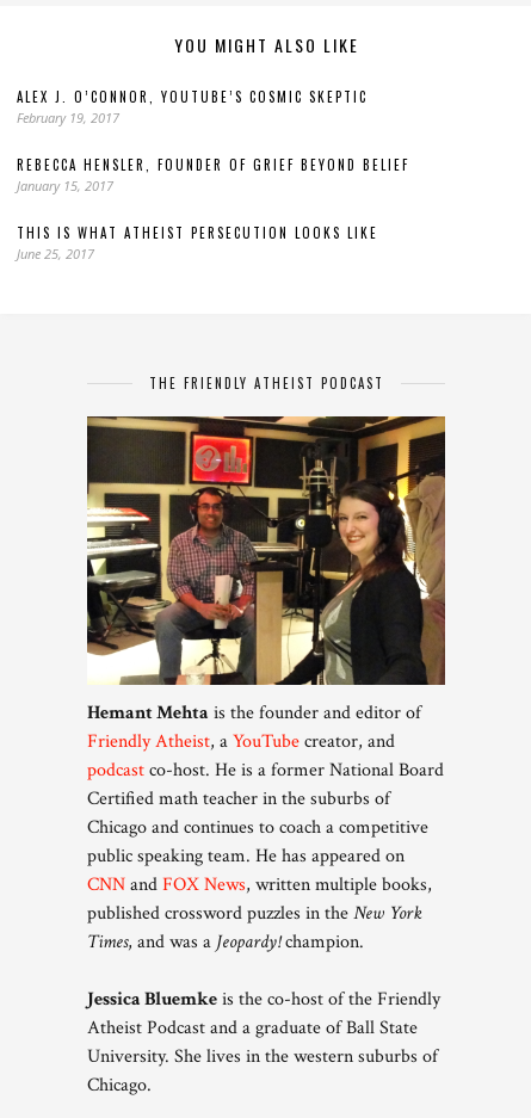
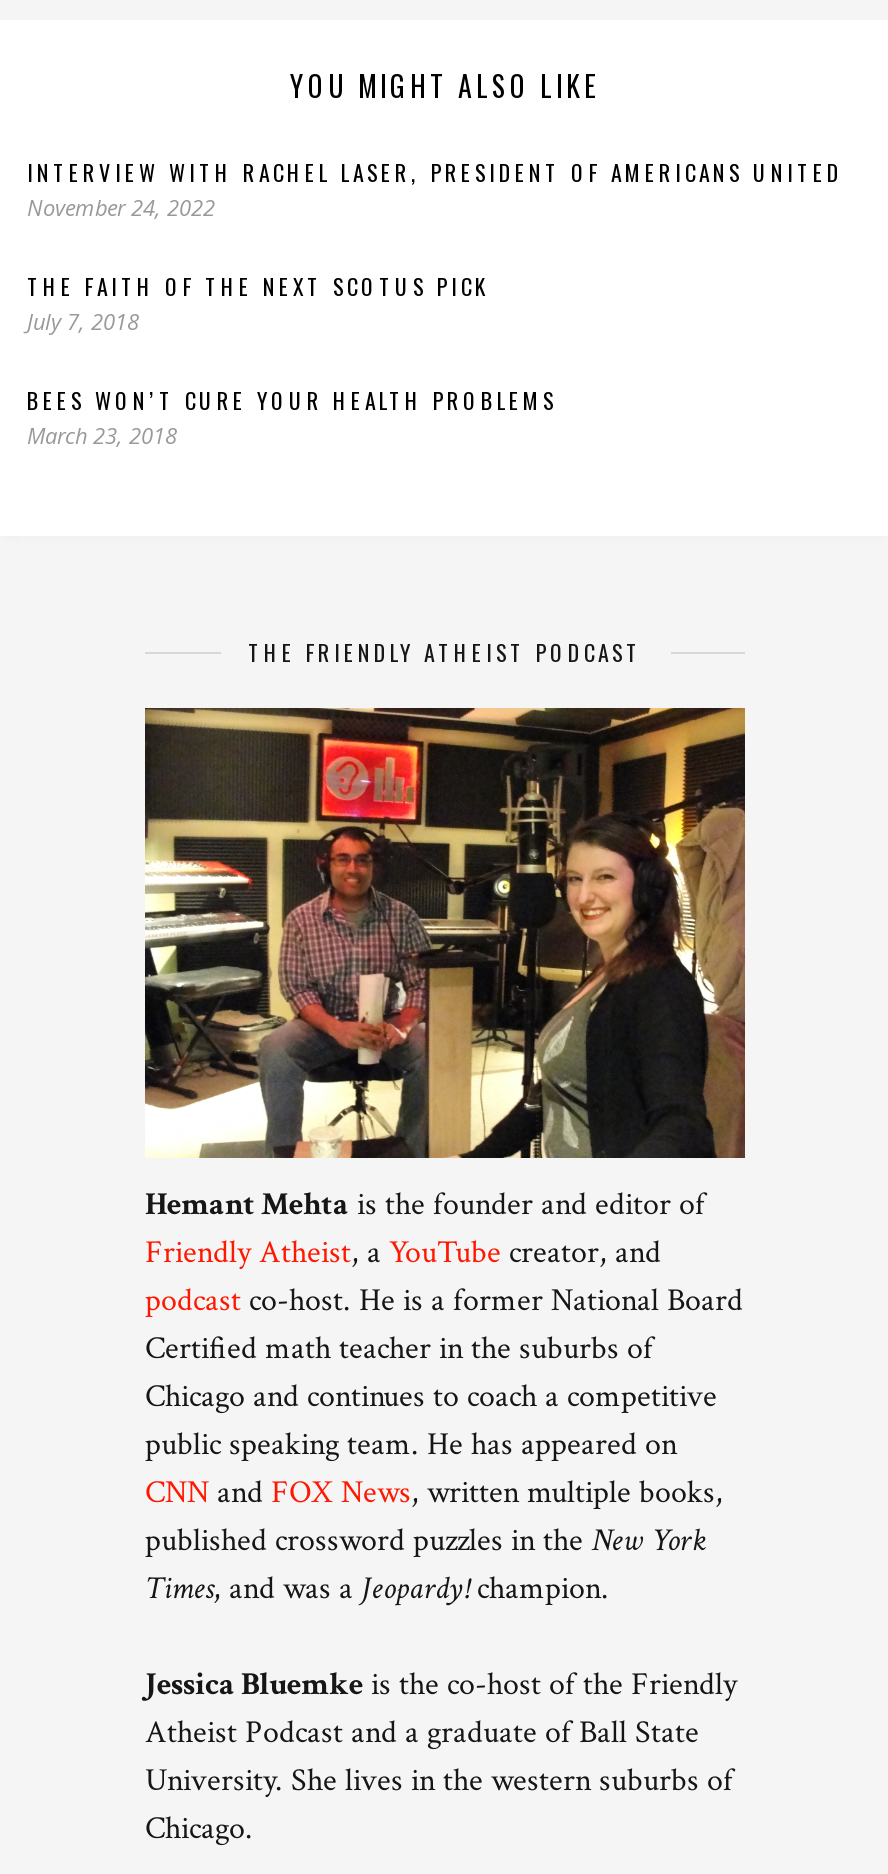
- ALEX J. O’CONNOR, YOUTUBE’S COSMIC SKEPTIC
- February 19, 2017
+ INTERVIEW WITH RACHEL LASER, PRESIDENT OF AMERICANS UNITED
+ November 24, 2022

- REBECCA HENSLER, FOUNDER OF GRIEF BEYOND BELIEF
- January 15, 2017
+ THE FAITH OF THE NEXT SCOTUS PICK
+ July 7, 2018

- THIS IS WHAT ATHEIST PERSECUTION LOOKS LIKE
- June 25, 2017
+ BEES WON’T CURE YOUR HEALTH PROBLEMS
+ March 23, 2018
